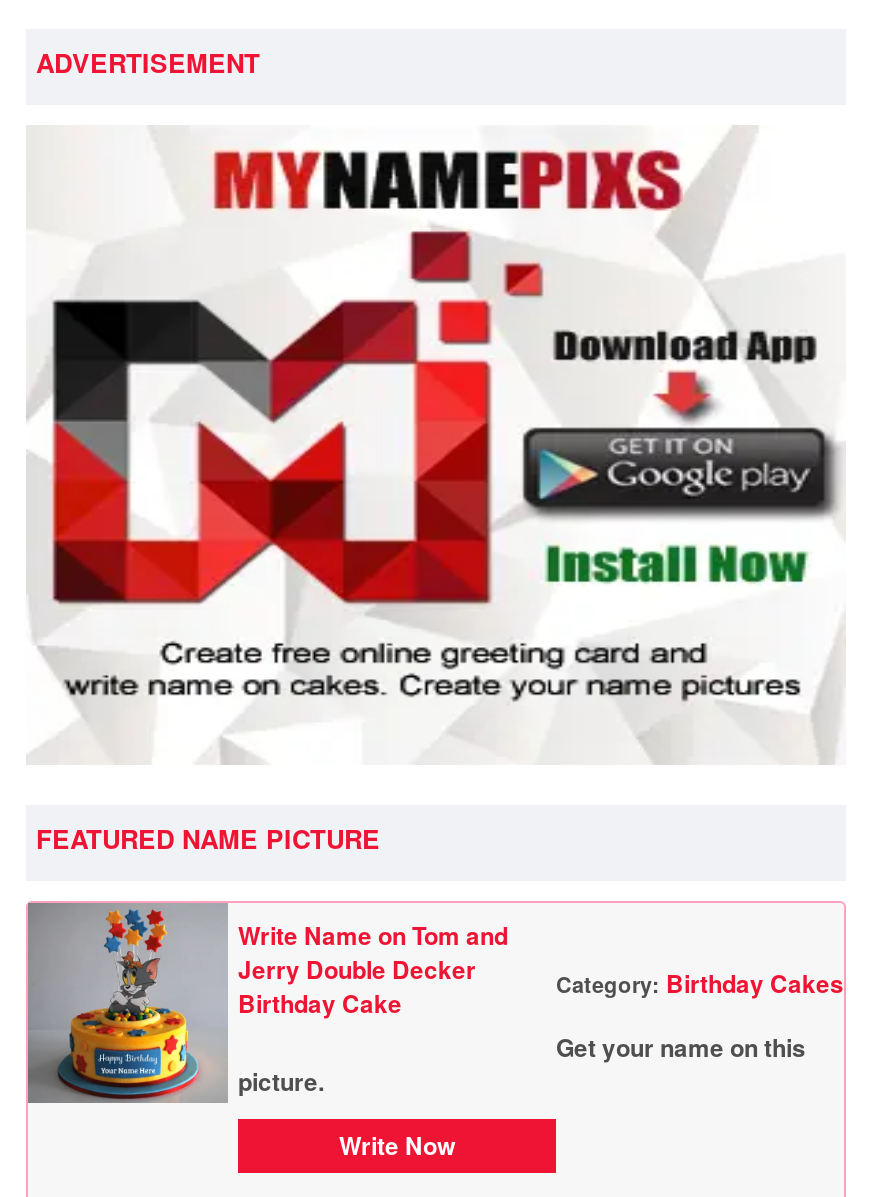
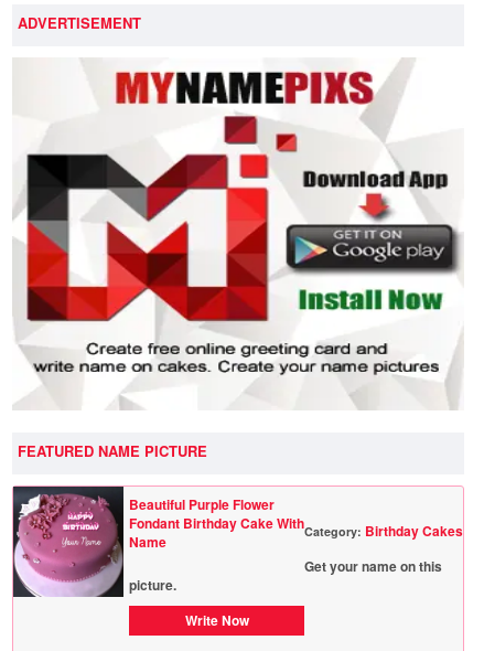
- [image]
- Write Name on Tom and
- Jerry Double Decker
- Birthday Cake
+ [image]
+ Beautiful Purple Flower
+ Fondant Birthday Cake With
+ Name
